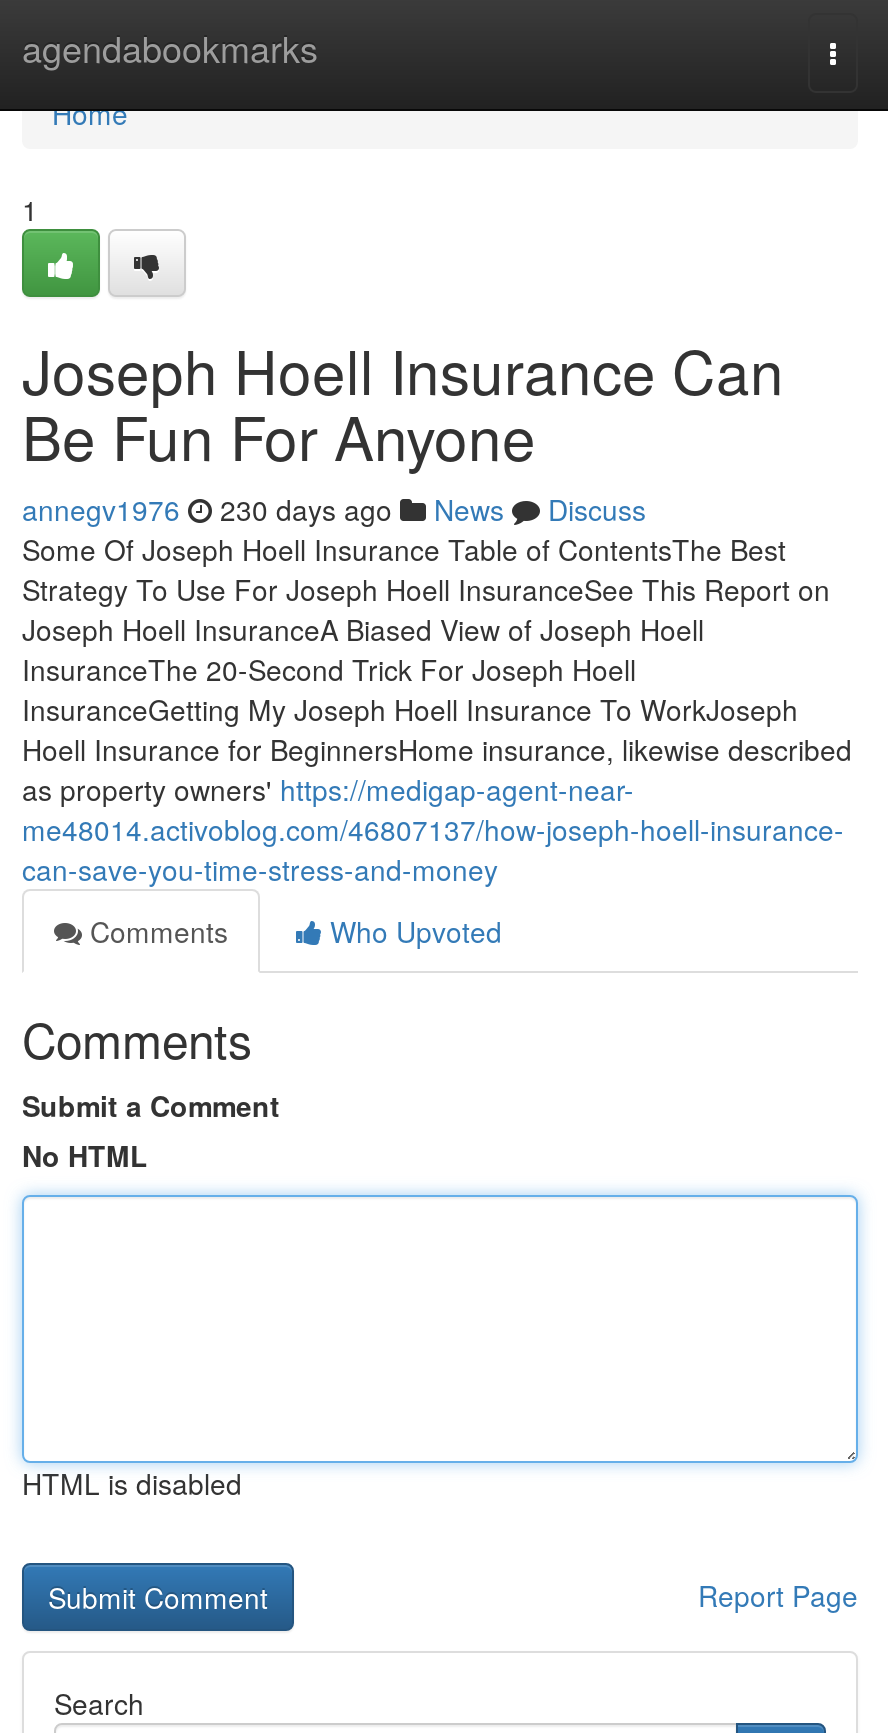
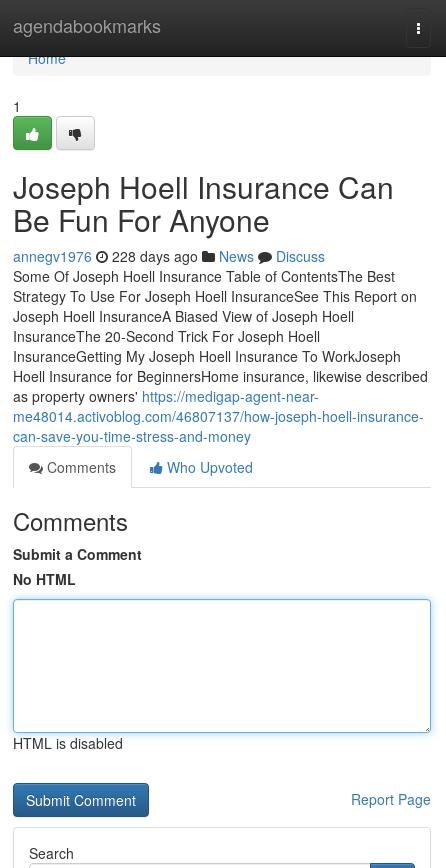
- annegv1976 230 days ago News Discuss
+ annegv1976 228 days ago News Discuss
